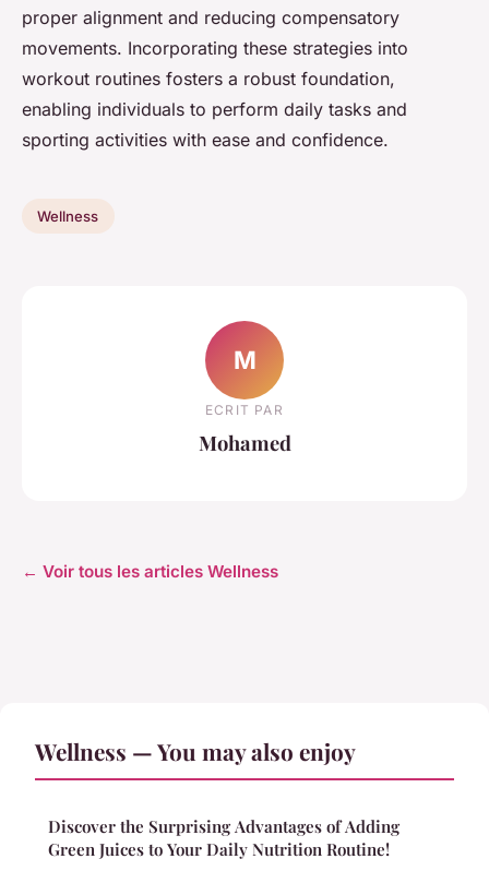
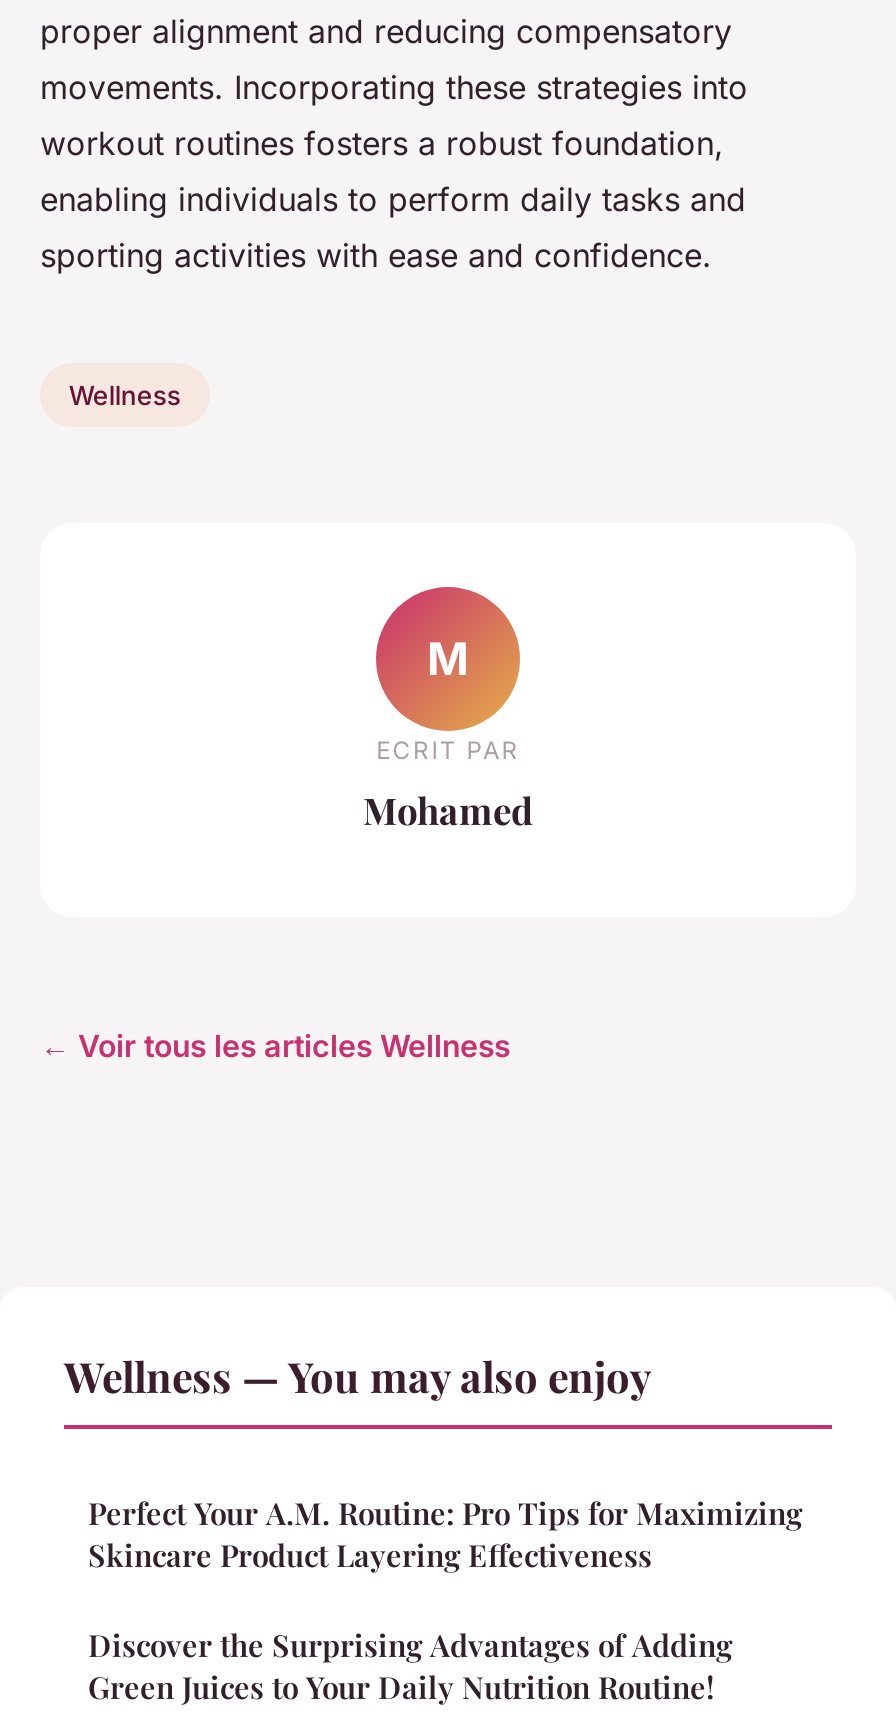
+ Perfect Your A.M. Routine: Pro Tips for Maximizing
+ Skincare Product Layering Effectiveness
